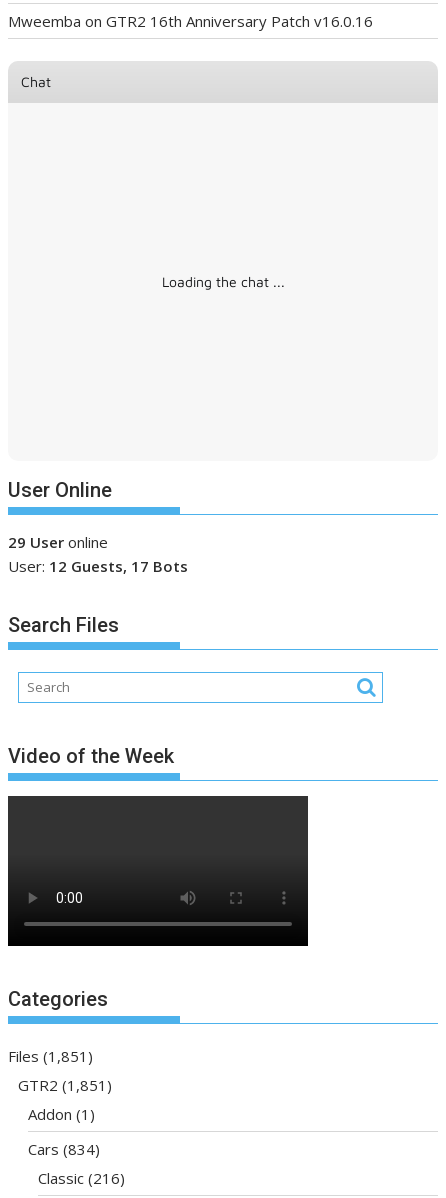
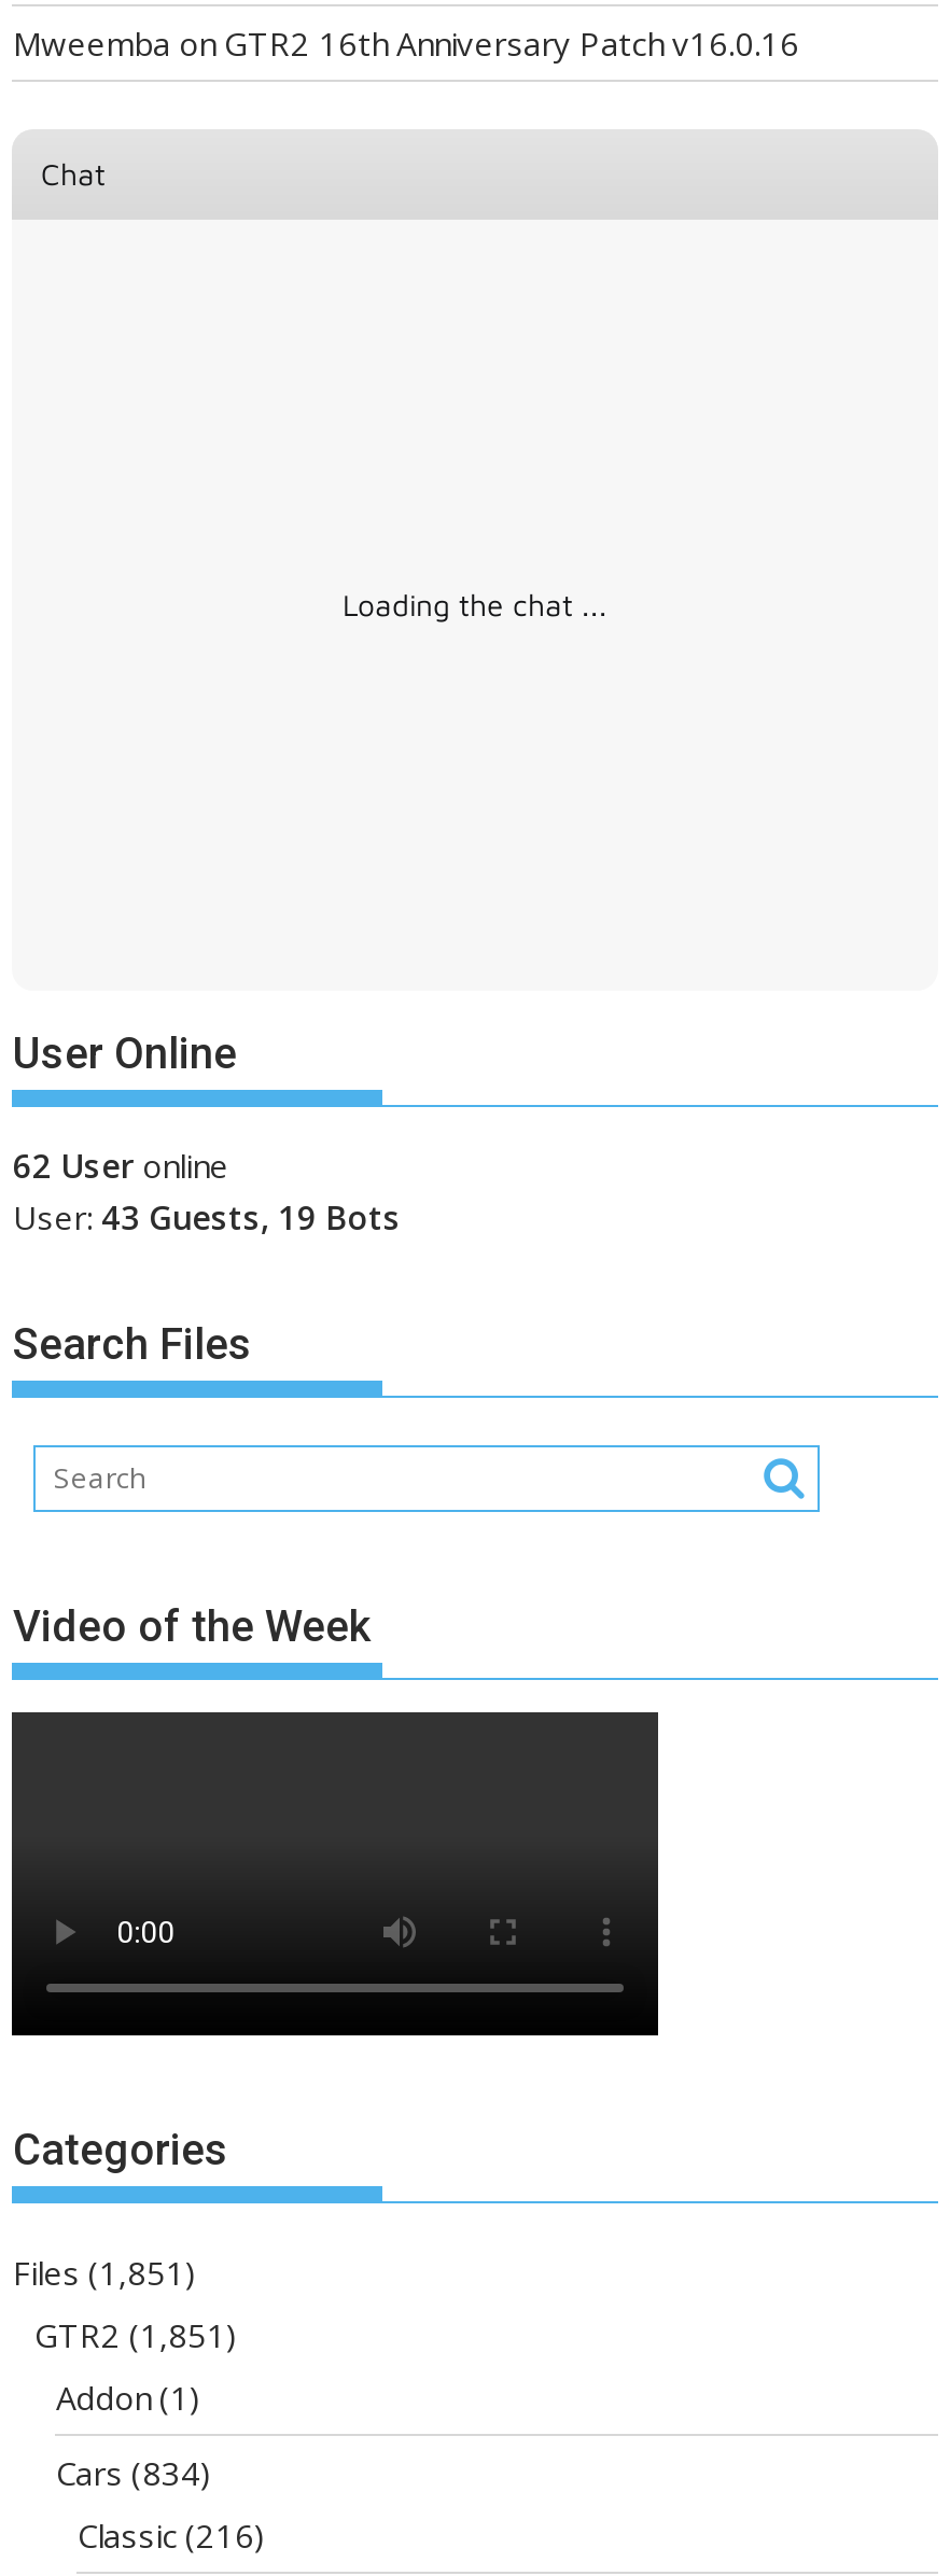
- 29 User online
+ 62 User online

- User: 12 Guests, 17 Bots
+ User: 43 Guests, 19 Bots
